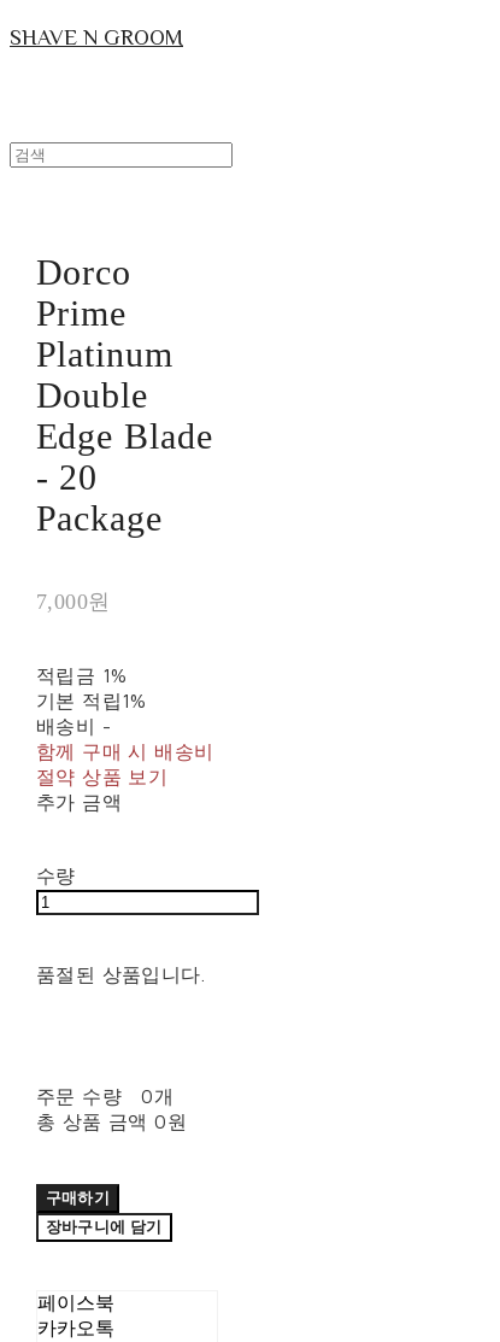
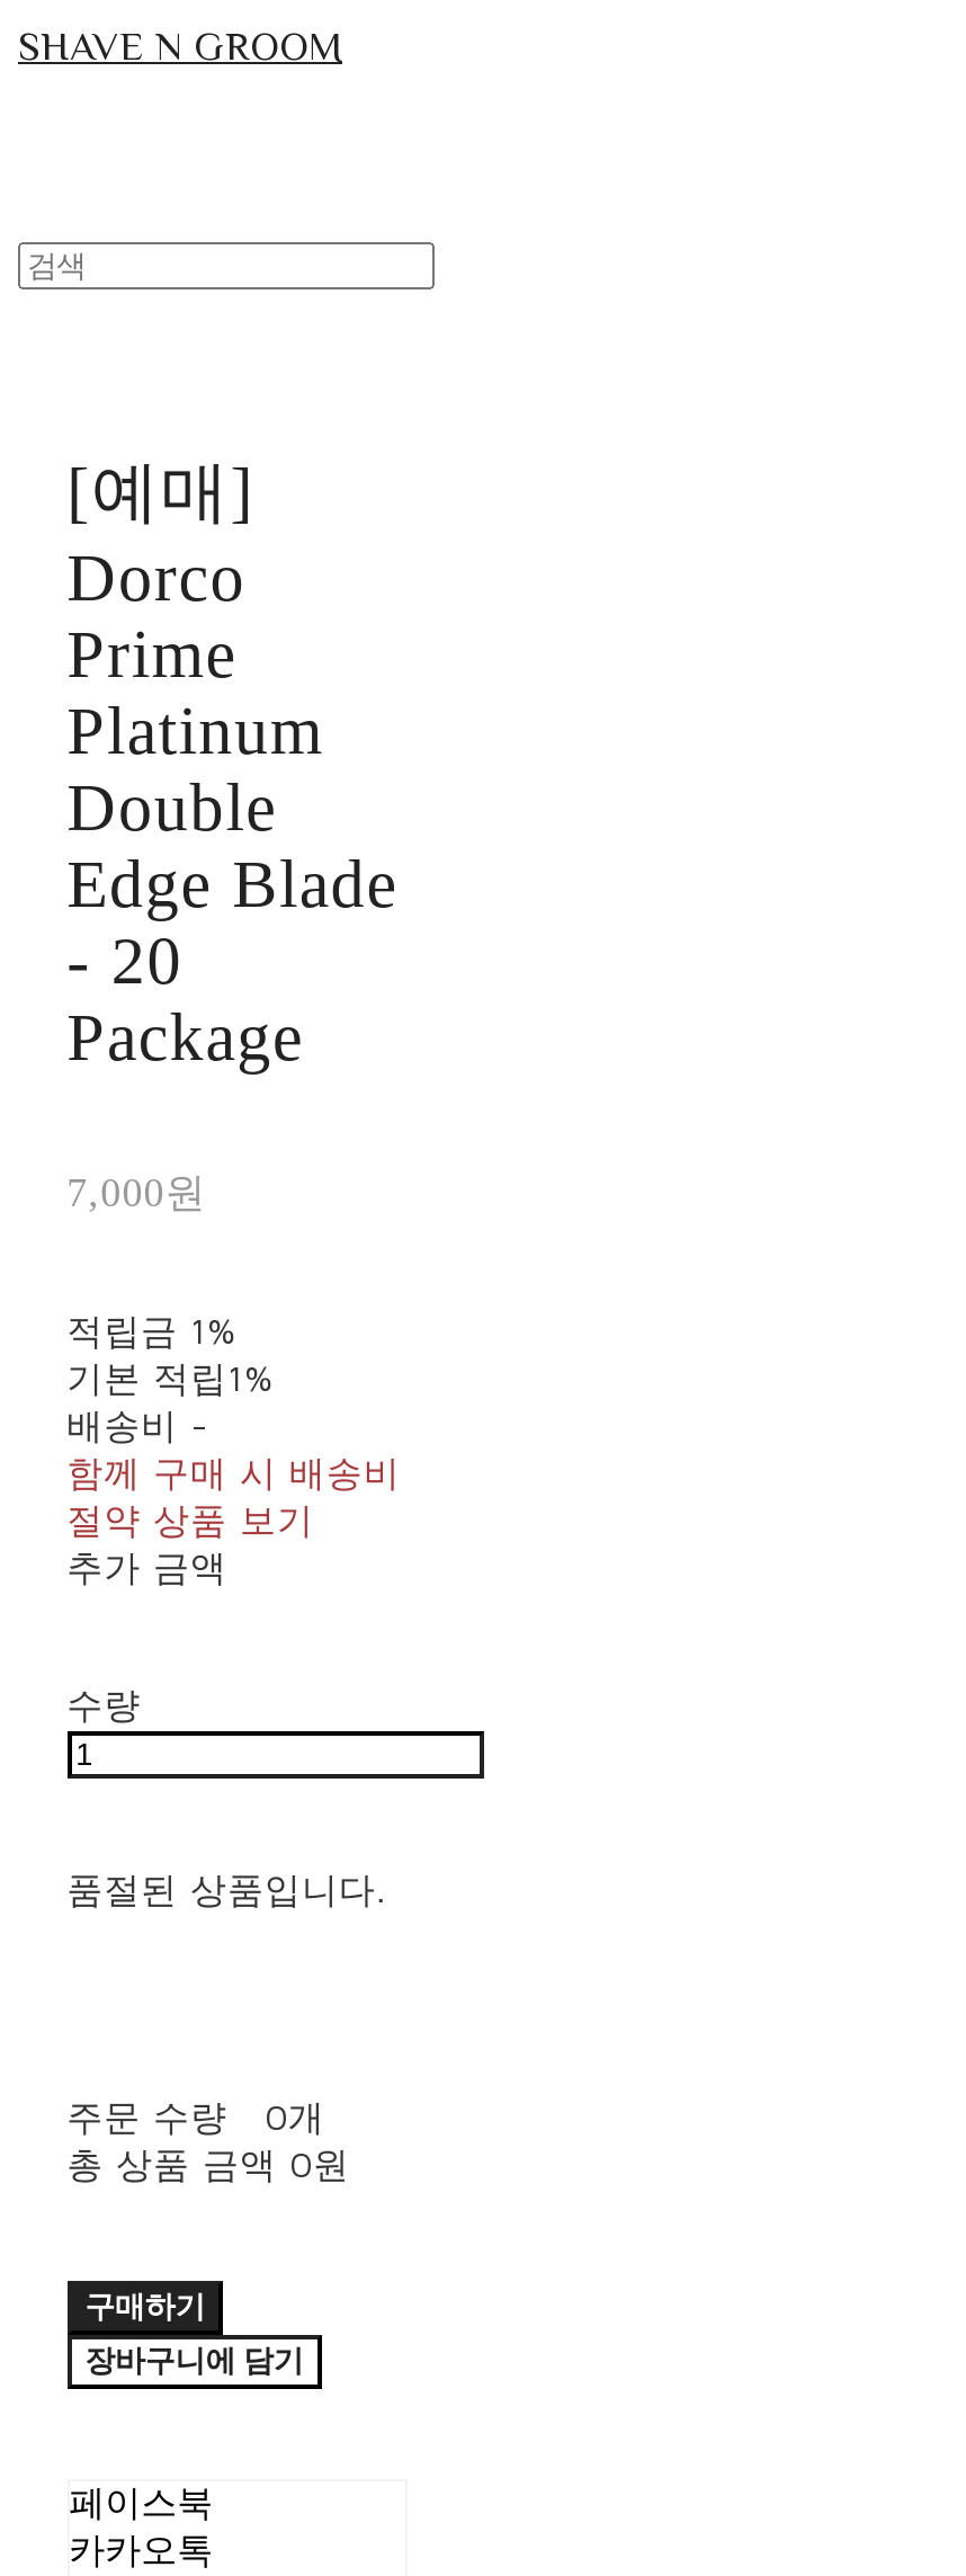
+ [예매]
